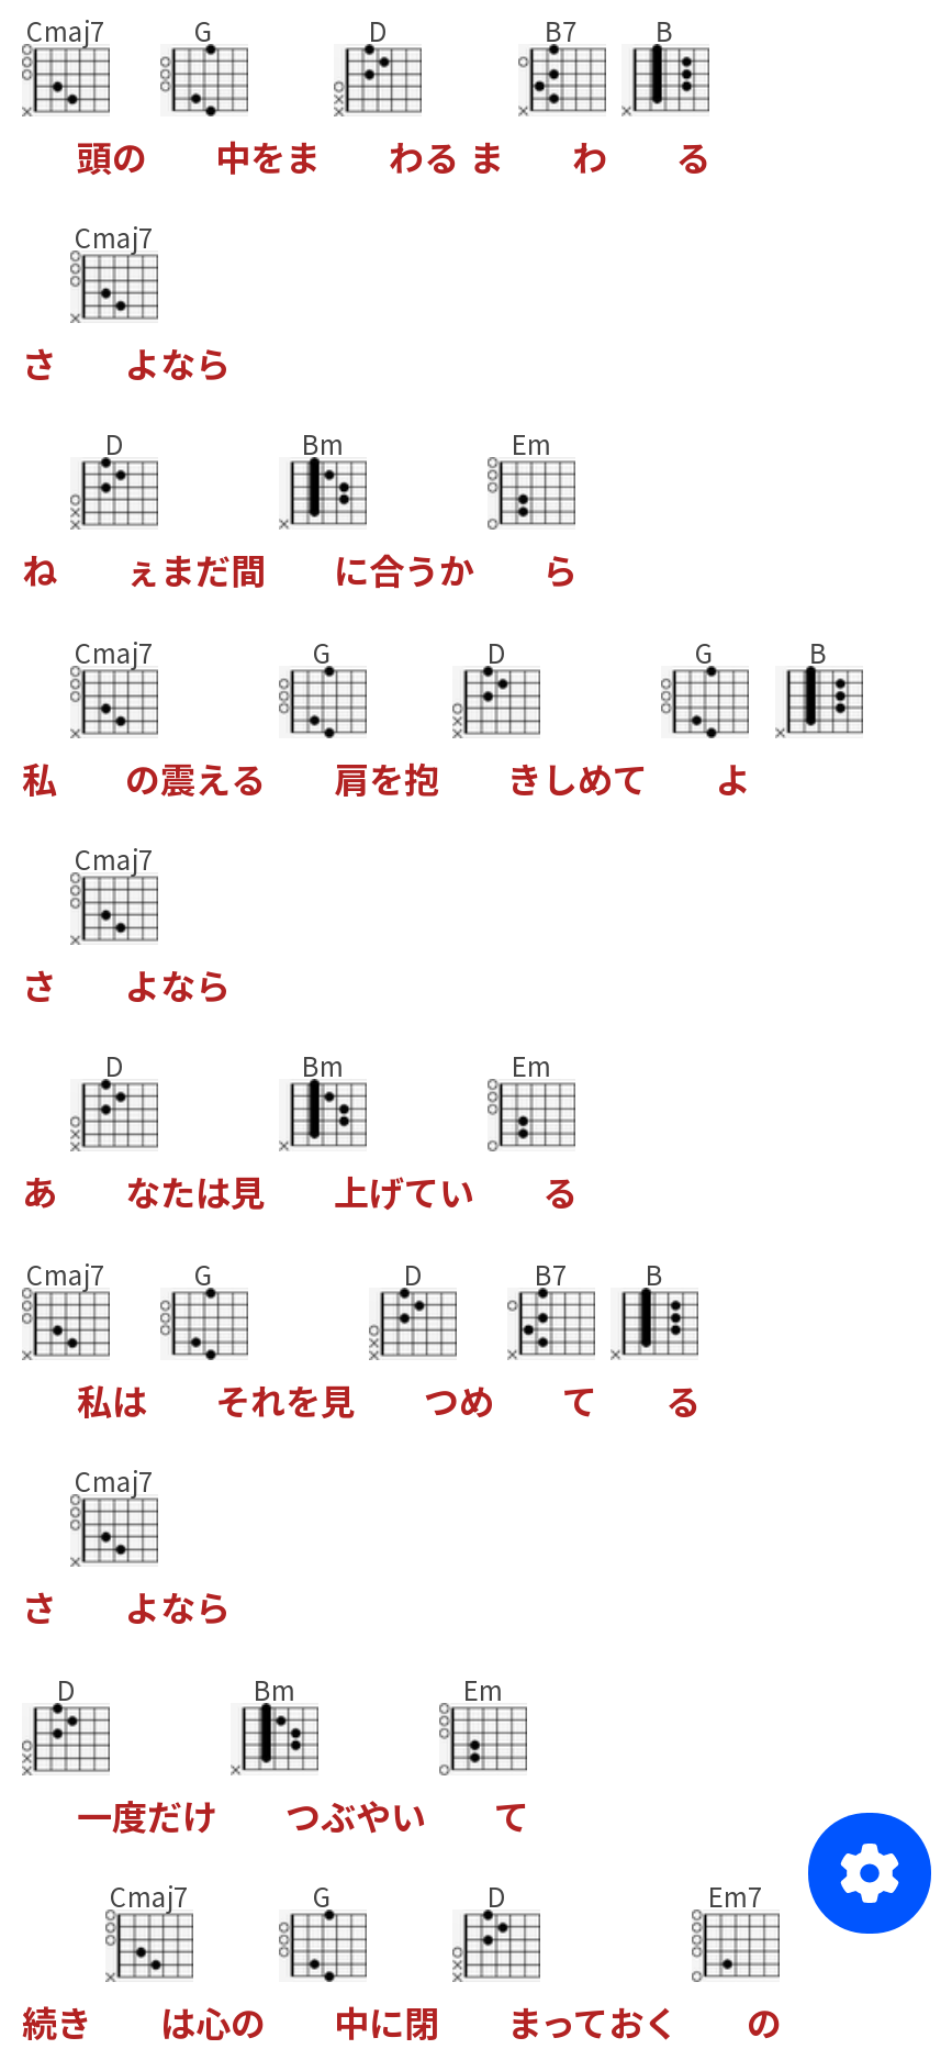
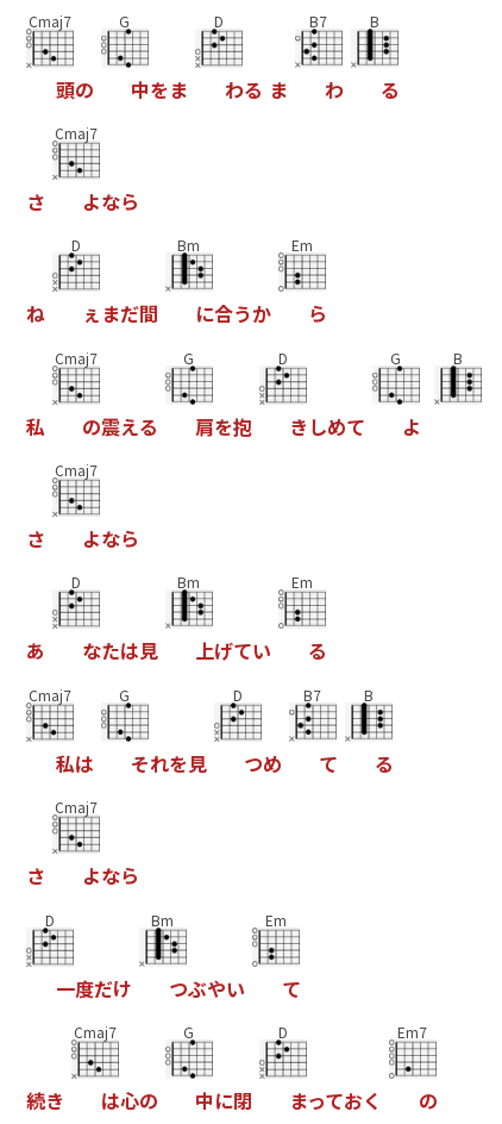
- [image]
